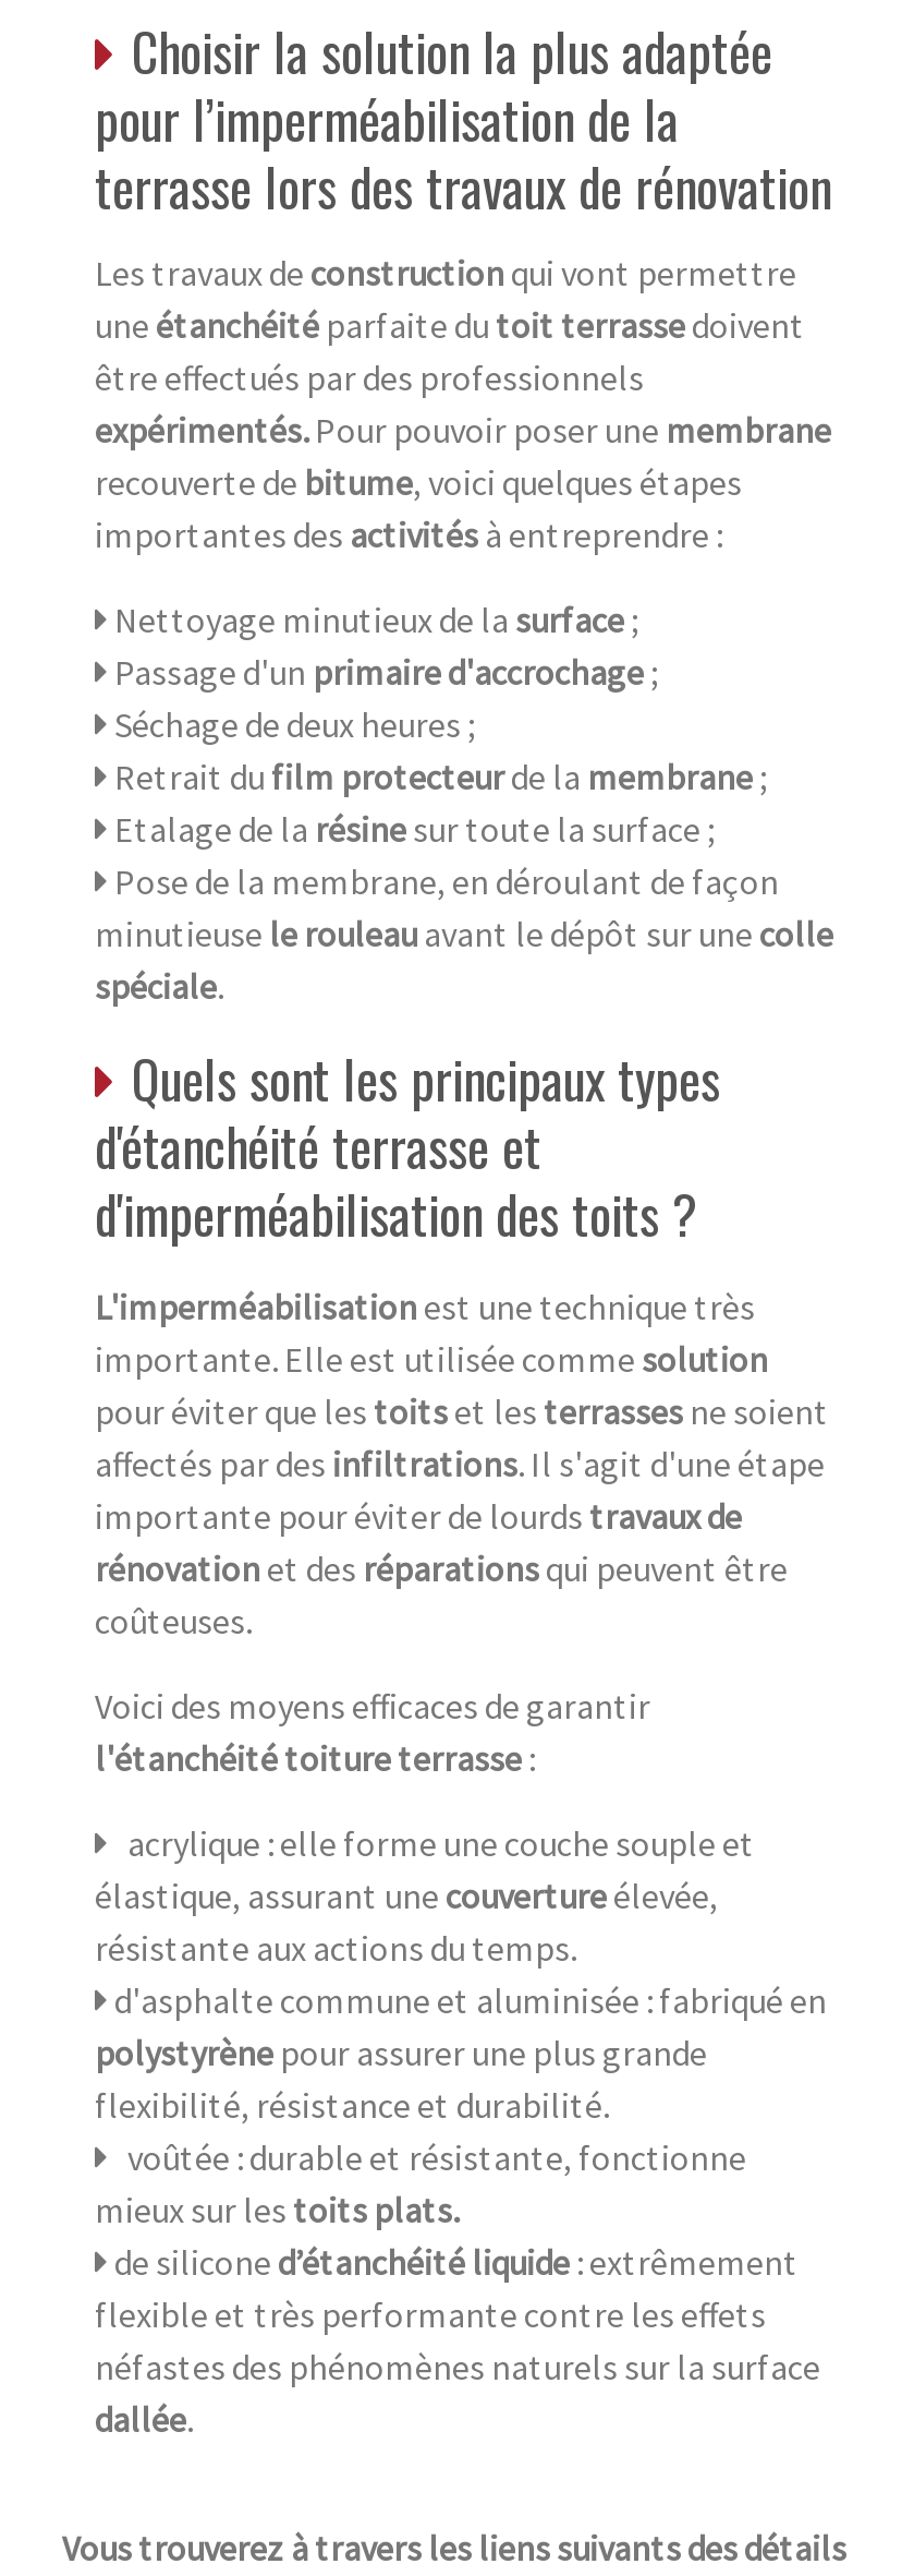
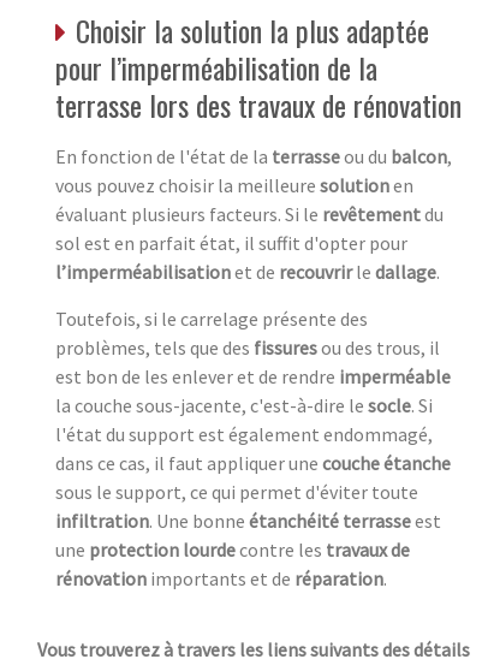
- Les travaux de construction qui vont permettre
- une étanchéité parfaite du toit terrasse doivent
- être effectués par des professionnels
- expérimentés. Pour pouvoir poser une membrane
- recouverte de bitume, voici quelques étapes
- importantes des activités à entreprendre :
- Nettoyage minutieux de la surface;
- Passage d'un primaire d'accrochage;
- Séchage de deux heures ;
- Retrait du film protecteurde la membrane;
- Etalage de la résine sur toute la surface ;
- Pose de la membrane, en déroulant de façon
- minutieuse le rouleau avant le dépôt sur une colle
- spéciale.
- Quels sont les principaux types
- d'étanchéité terrasse et
- d'imperméabilisation des toits ?
- L'imperméabilisation est une technique très
- importante. Elle est utilisée comme solution
- pour éviter que les toits et les terrasses ne soient
- affectés par des infiltrations. Il s'agit d'une étape
- importante pour éviter de lourds travaux de
- rénovation et des réparations qui peuvent être
- coûteuses.
- Voici des moyens efficaces de garantir
- l'étanchéité toiture terrasse:
- acrylique : elle forme une couche souple et
- élastique, assurant une couverture élevée,
- résistante aux actions du temps.
- d'asphalte commune et aluminisée : fabriqué en
- polystyrène pour assurer une plus grande
- flexibilité, résistance et durabilité.
- voûtée : durable et résistante, fonctionne
- mieux sur les toits plats.
- de silicone d’étanchéité liquide: extrêmement
- flexible et très performante contre les effets
- néfastes des phénomènes naturels sur la surface
- dallée.
+ En fonction de l'état de la terrasse ou du balcon,
+ vous pouvez choisir la meilleure solution en
+ évaluant plusieurs facteurs. Si le revêtement du
+ sol est en parfait état, il suffit d'opter pour
+ l’imperméabilisation et de recouvrir le dallage.
+ Toutefois, si le carrelage présente des
+ problèmes, tels que des fissures ou des trous, il
+ est bon de les enlever et de rendre imperméable
+ la couche sous-jacente, c'est-à-dire le socle. Si
+ l'état du support est également endommagé,
+ dans ce cas, il faut appliquer une couche étanche
+ sous le support, ce qui permet d'éviter toute
+ infiltration. Une bonne étanchéité terrasse est
+ une protection lourde contre les travaux de
+ rénovation importants et de réparation.
